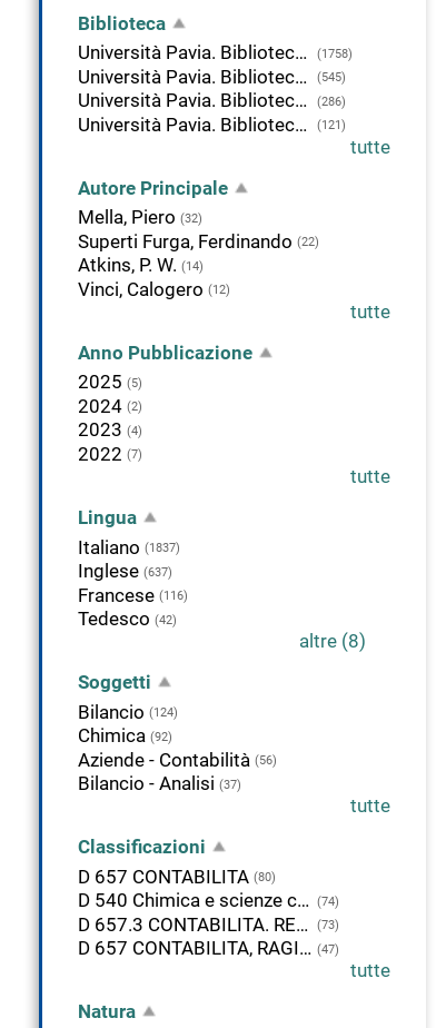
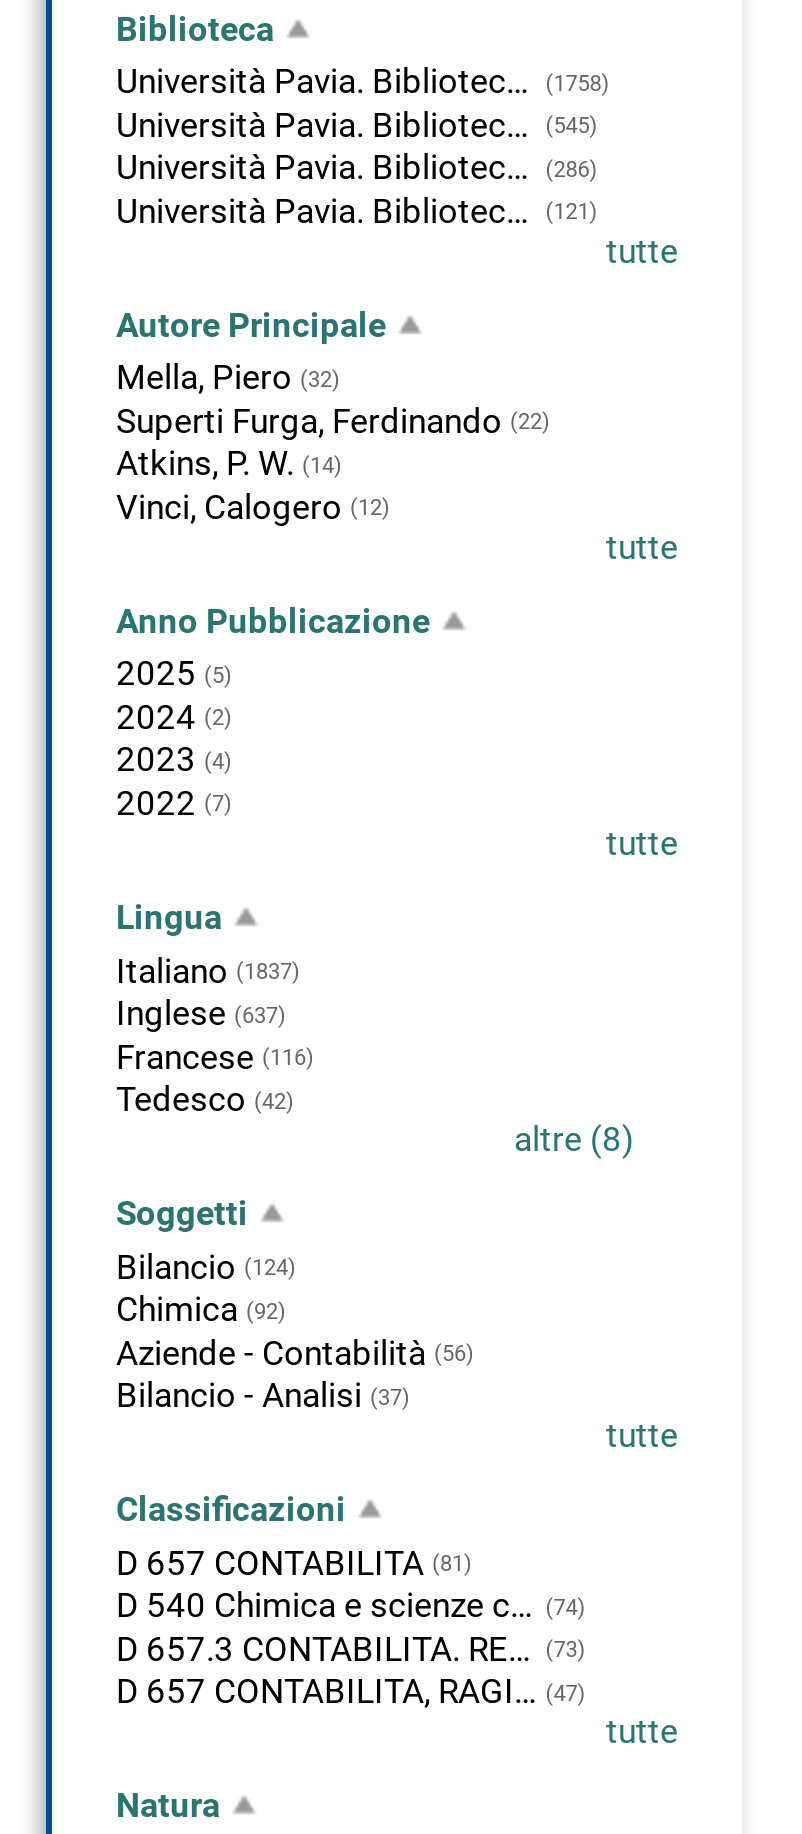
- D 657 CONTABILITA (80)
+ D 657 CONTABILITA (81)
